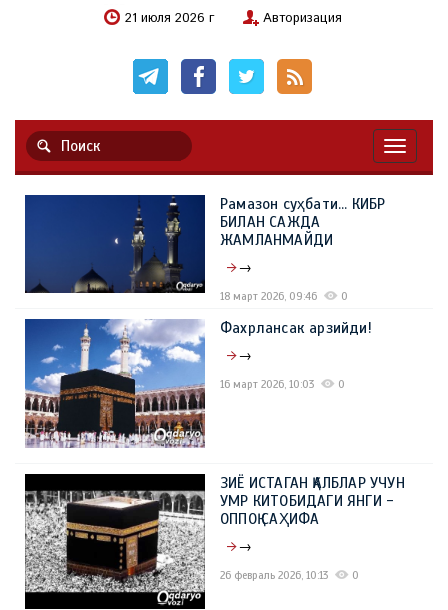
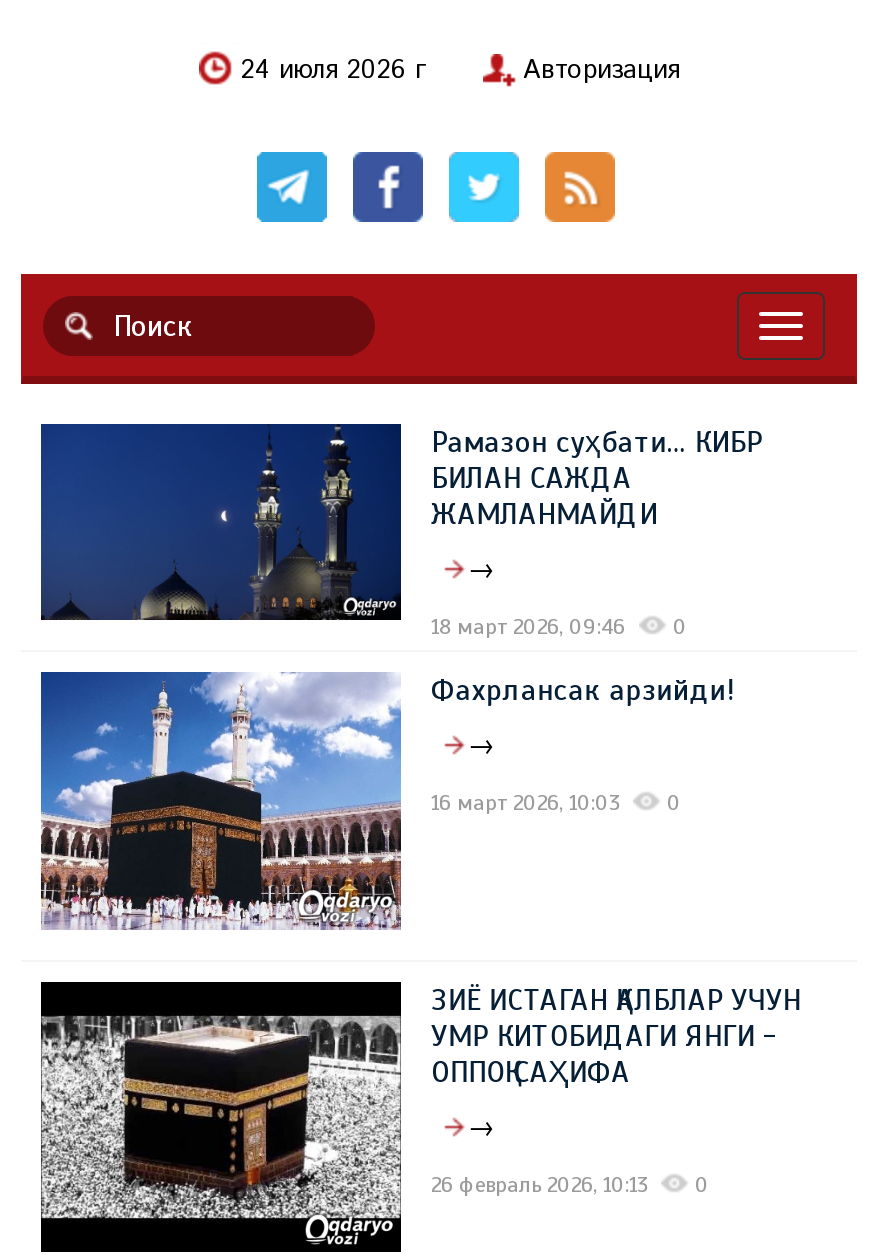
- 21 июля 2026 г
+ 24 июля 2026 г
